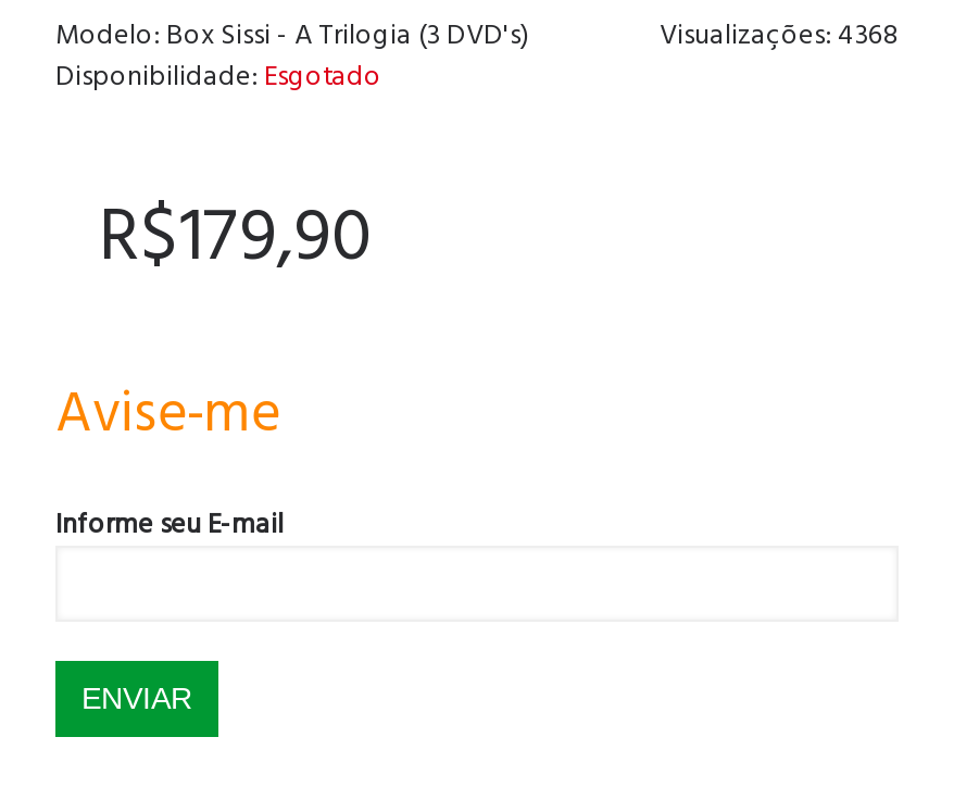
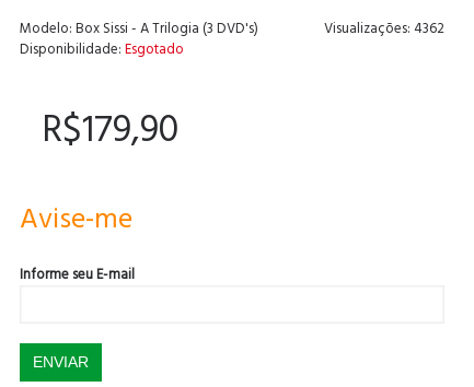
- Visualizações: 4368
+ Visualizações: 4362
